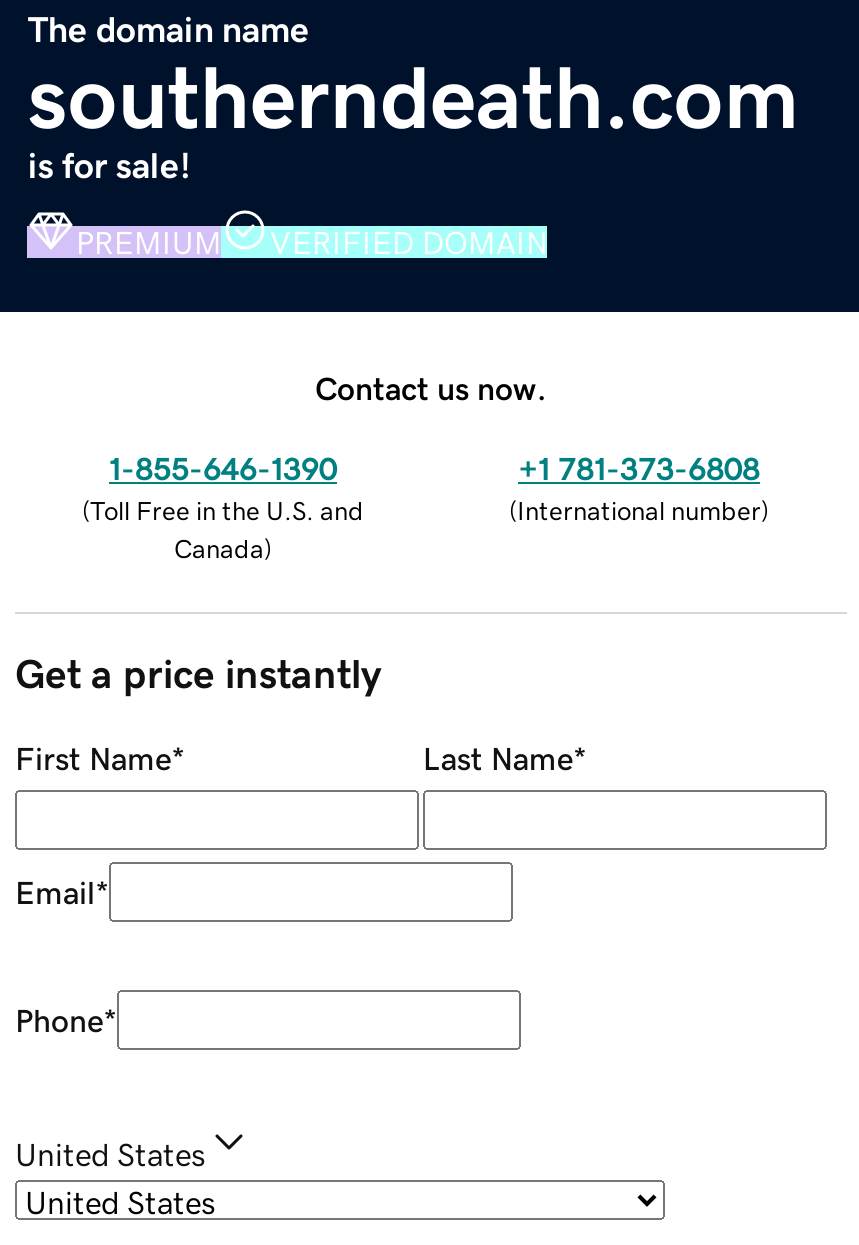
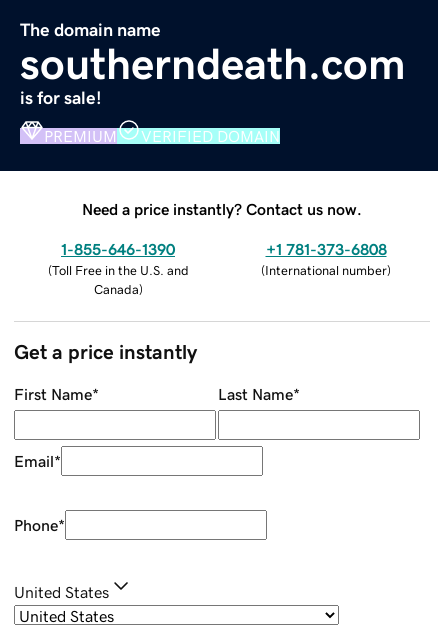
- Contact us now.
+ Need a price instantly? Contact us now.
